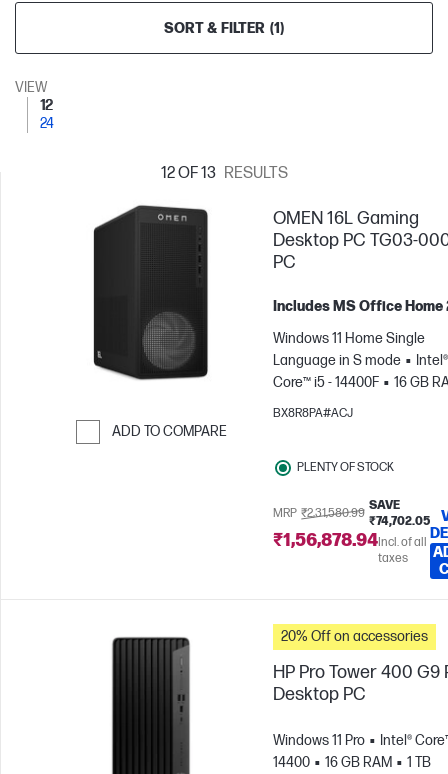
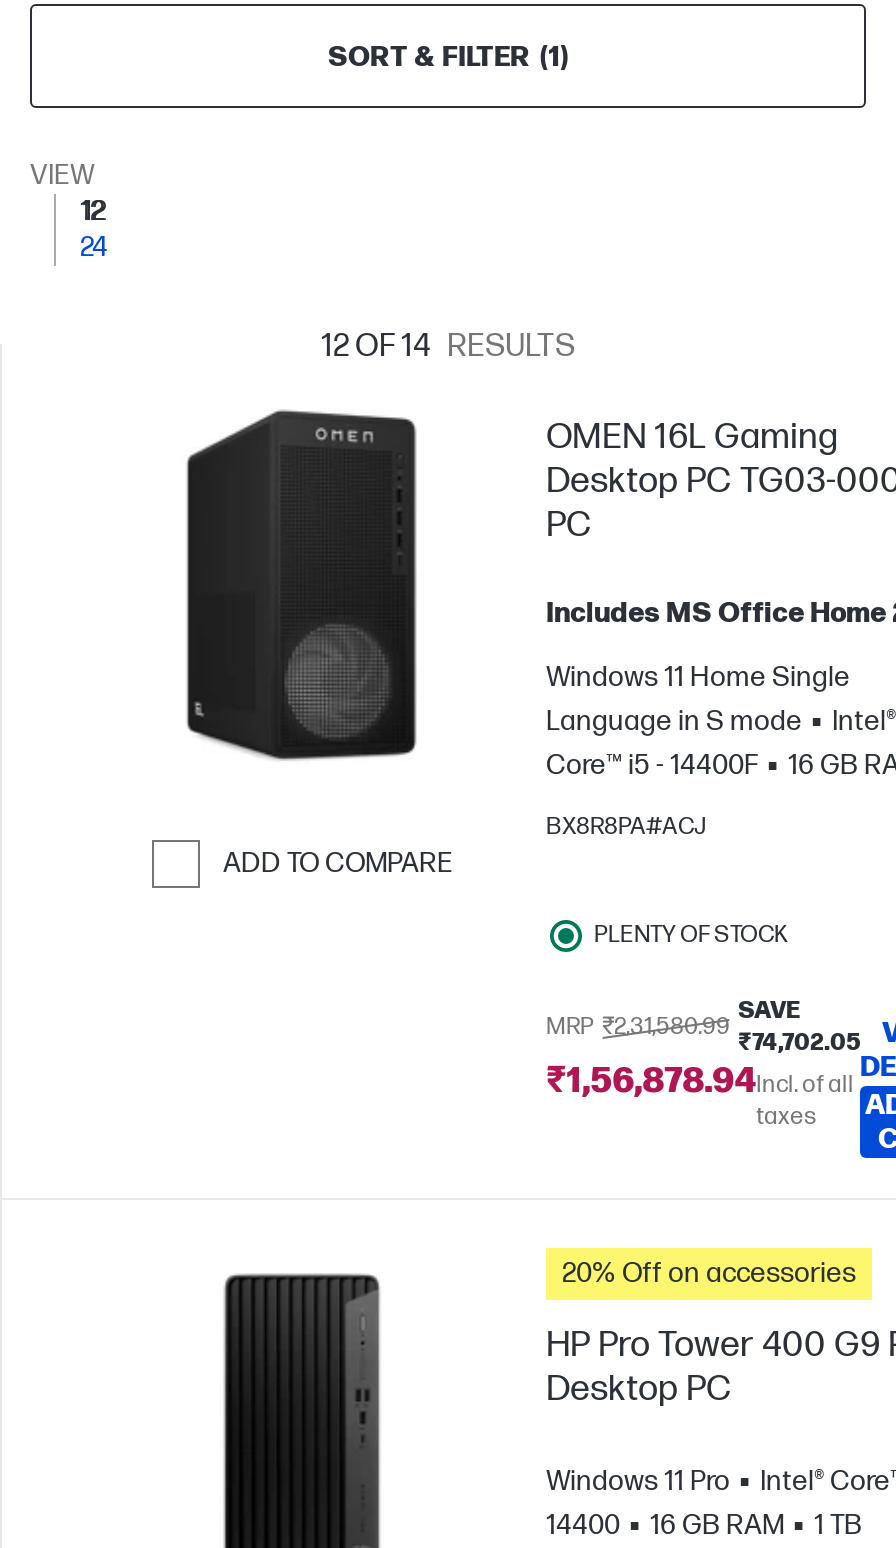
- 12 OF 13 RESULTS
+ 12 OF 14 RESULTS
